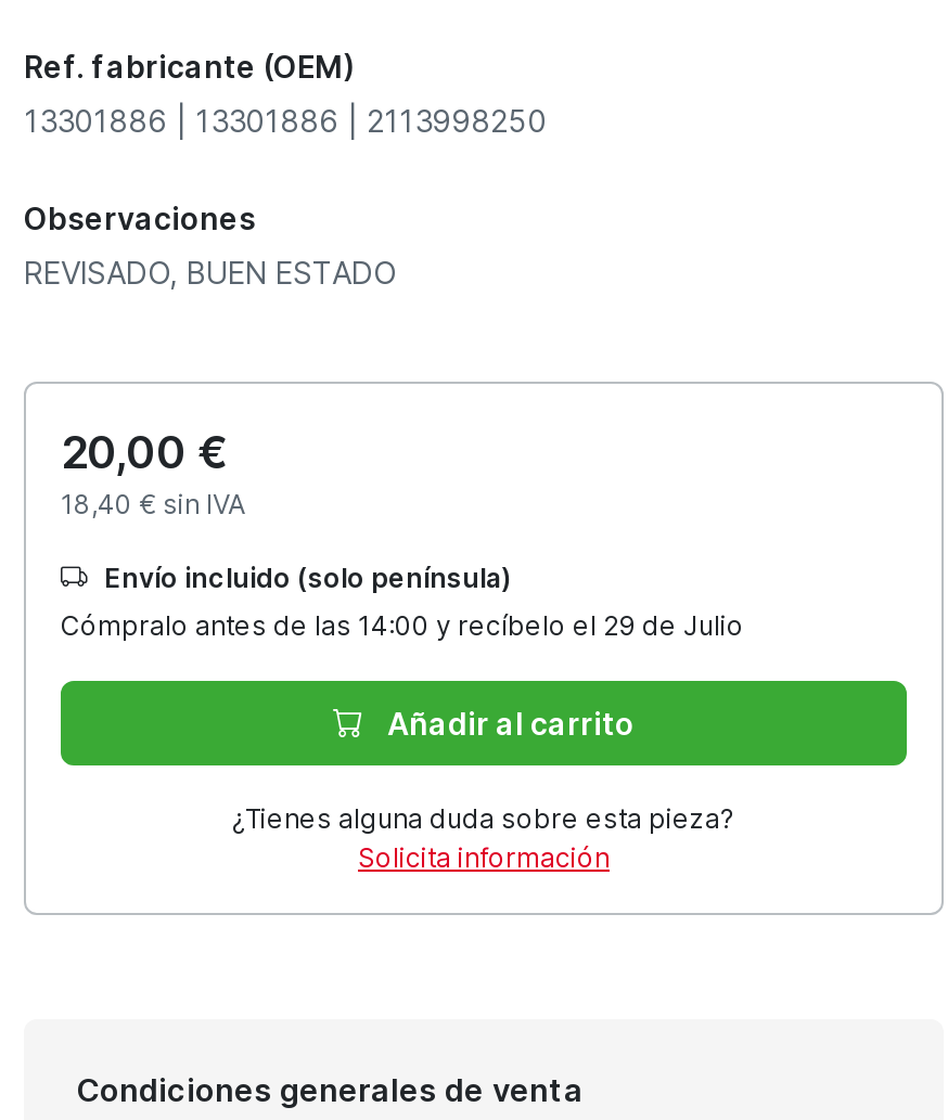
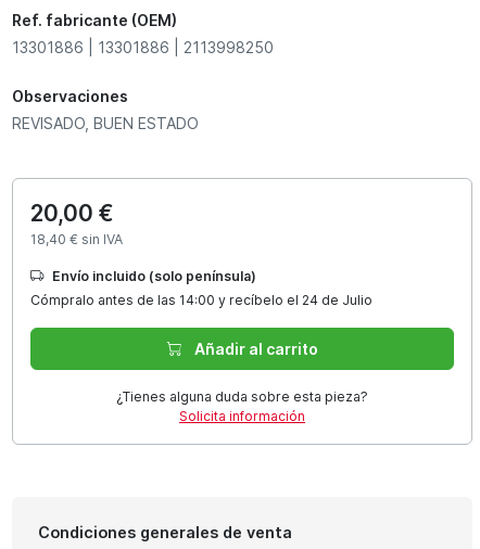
- Cómpralo antes de las 14:00 y recíbelo el 29 de Julio
+ Cómpralo antes de las 14:00 y recíbelo el 24 de Julio
